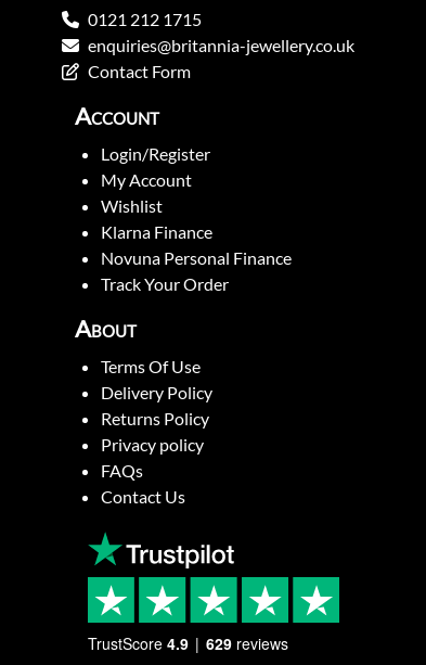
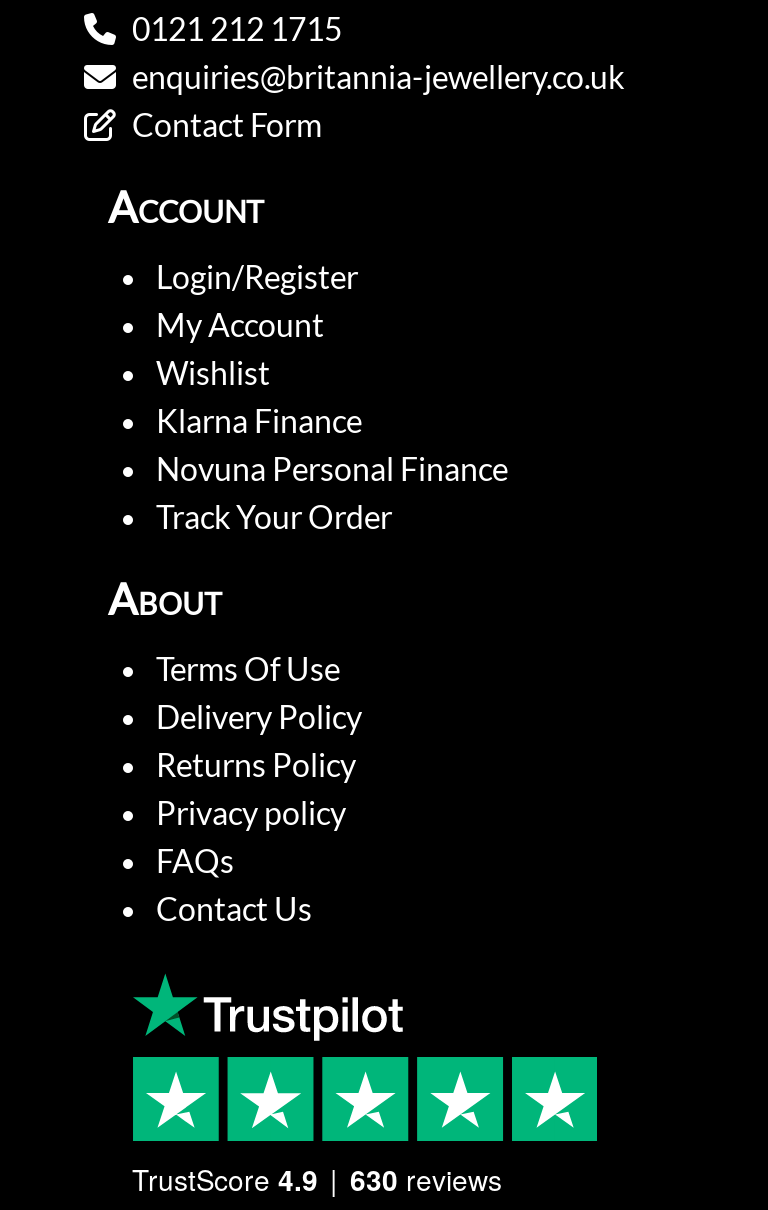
- TrustScore 4.9 629 reviews
+ TrustScore 4.9 630 reviews
